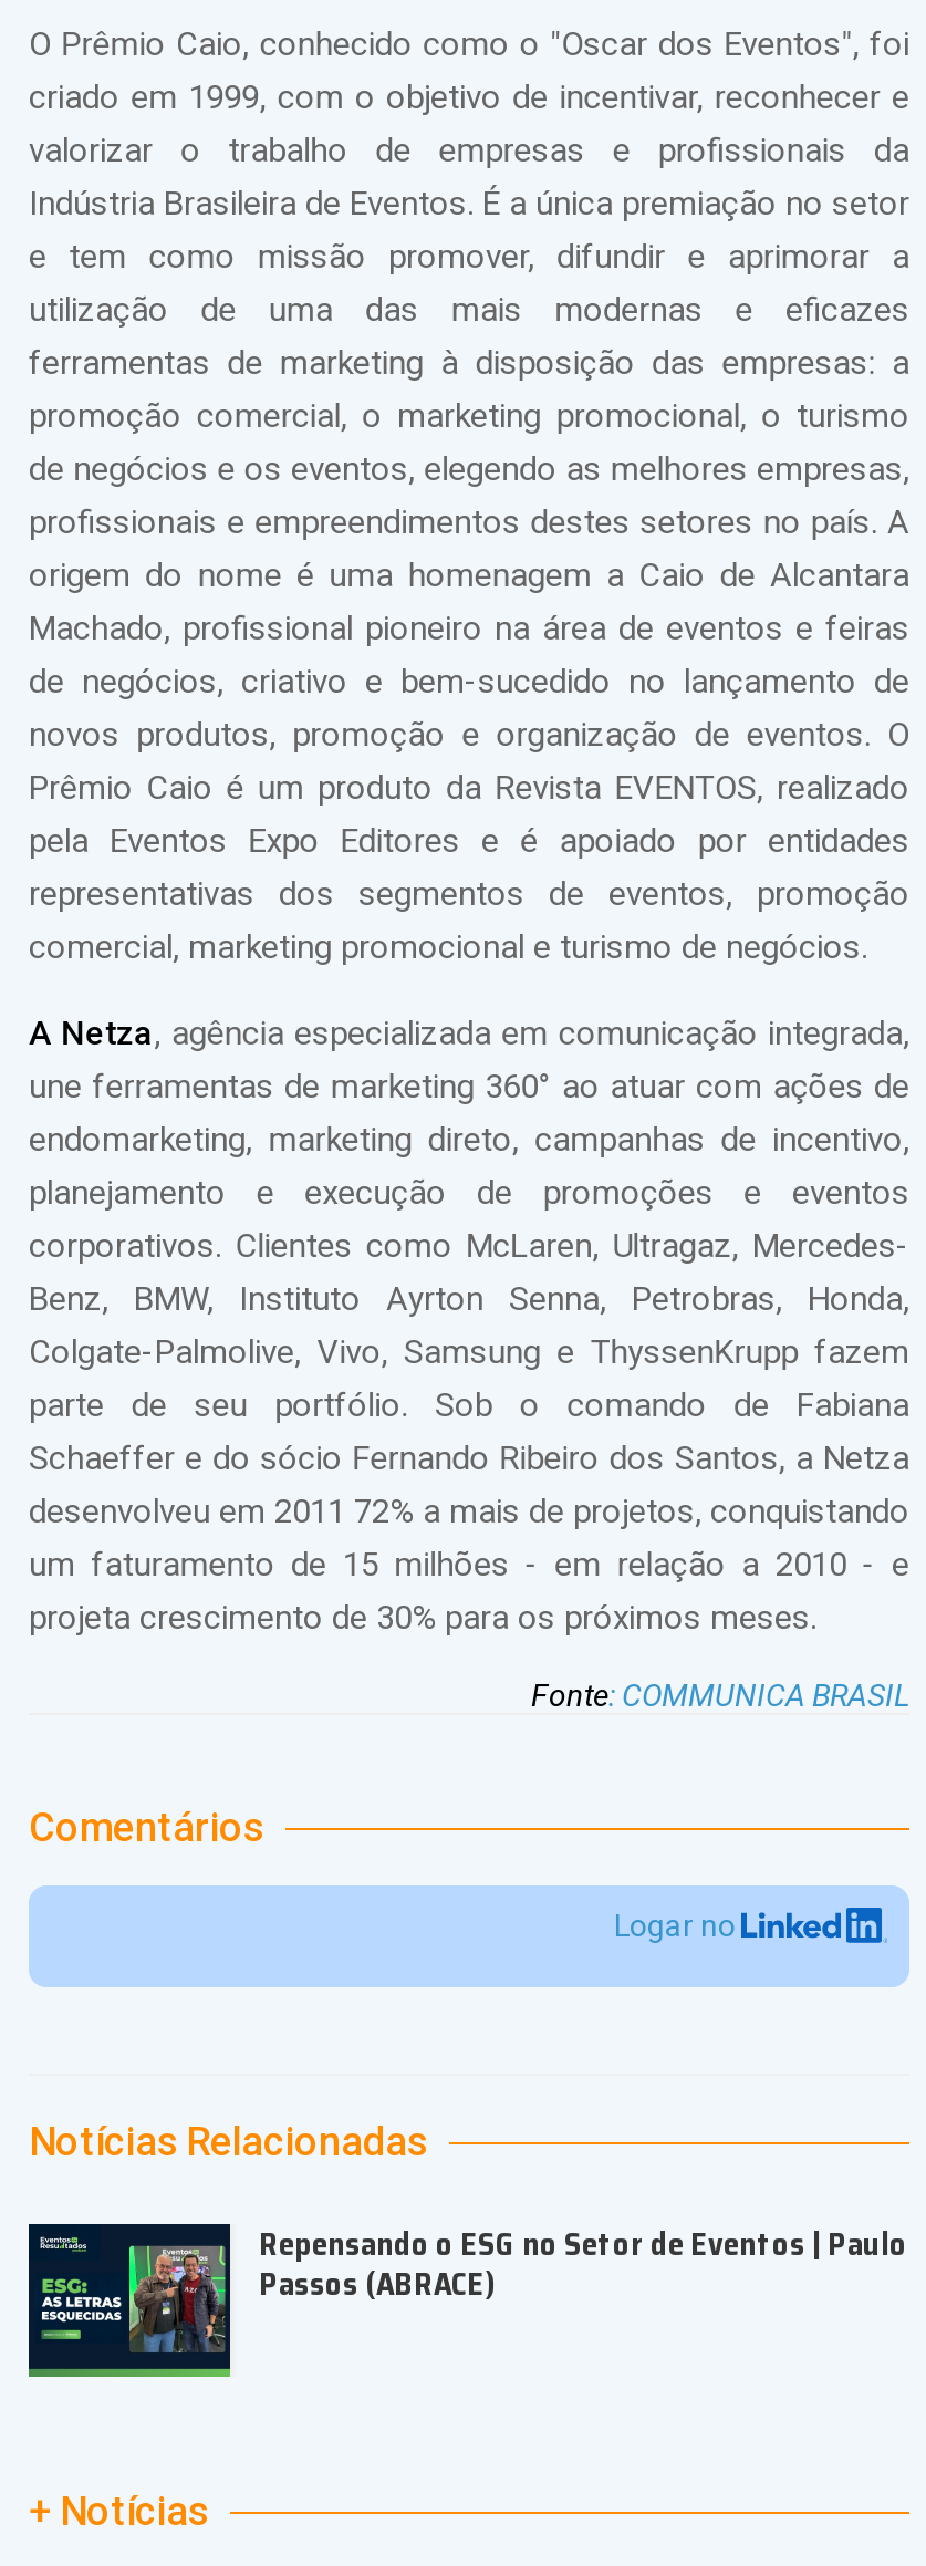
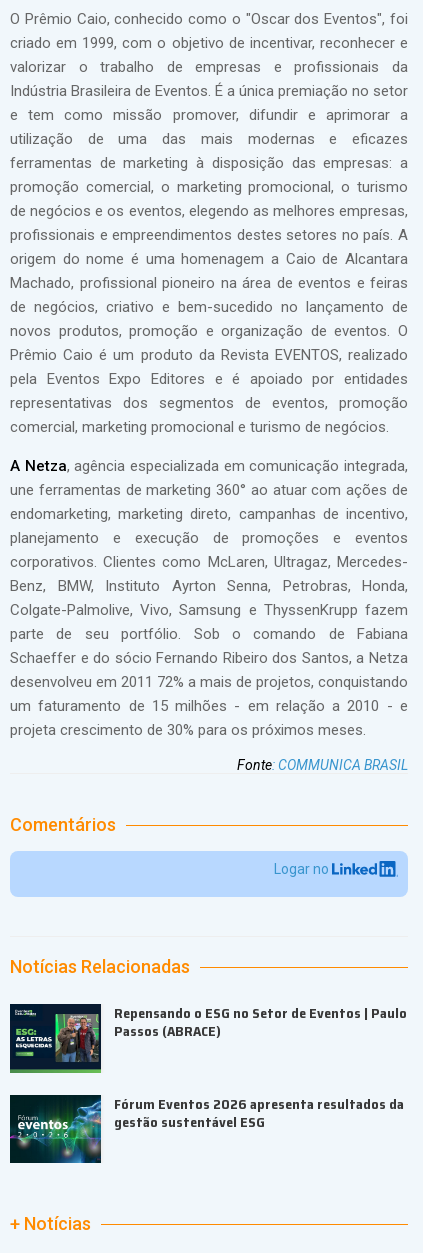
+ [image]
+ Fórum Eventos 2026 apresenta resultados da
+ gestão sustentável ESG
